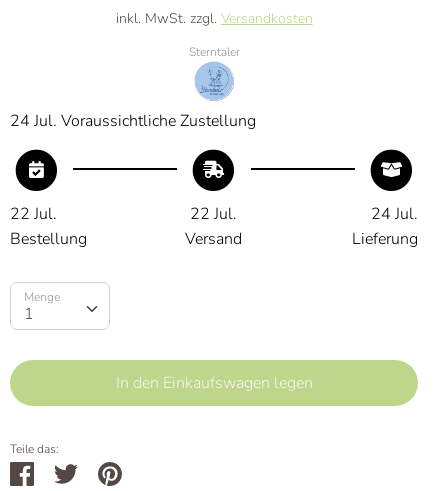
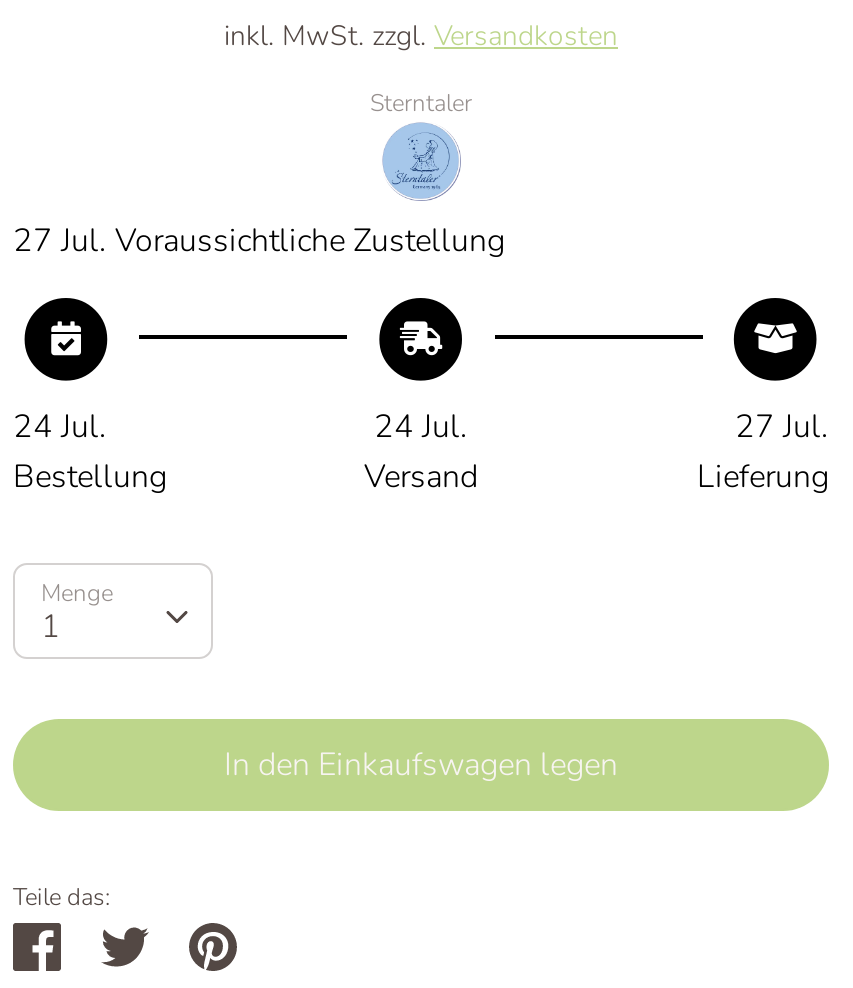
- 24 Jul. Voraussichtliche Zustellung
+ 27 Jul. Voraussichtliche Zustellung

- 22 Jul.
+ 24 Jul.

- 22 Jul.
+ 24 Jul.

- 24 Jul.
+ 27 Jul.
